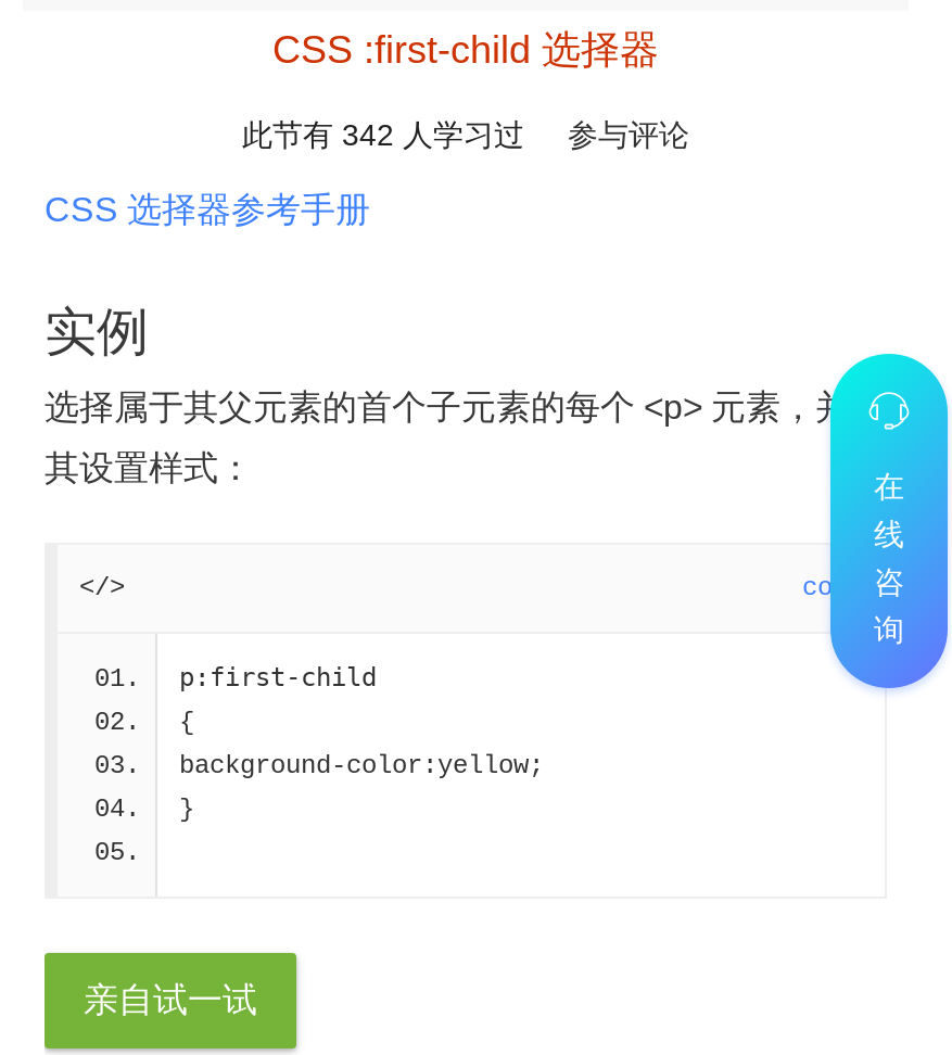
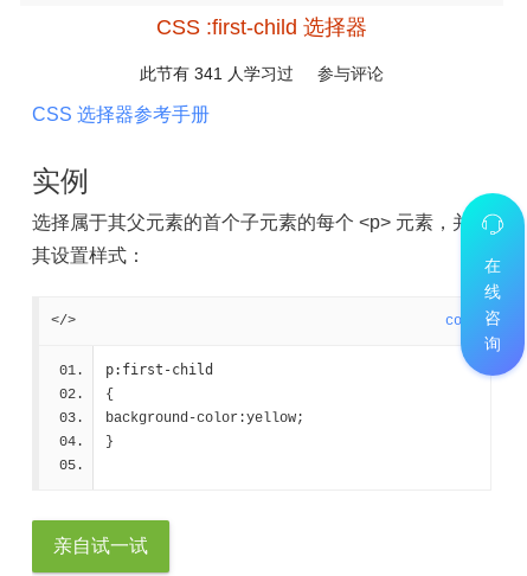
- 此节有342人学习过参与评论
+ 此节有341人学习过参与评论
